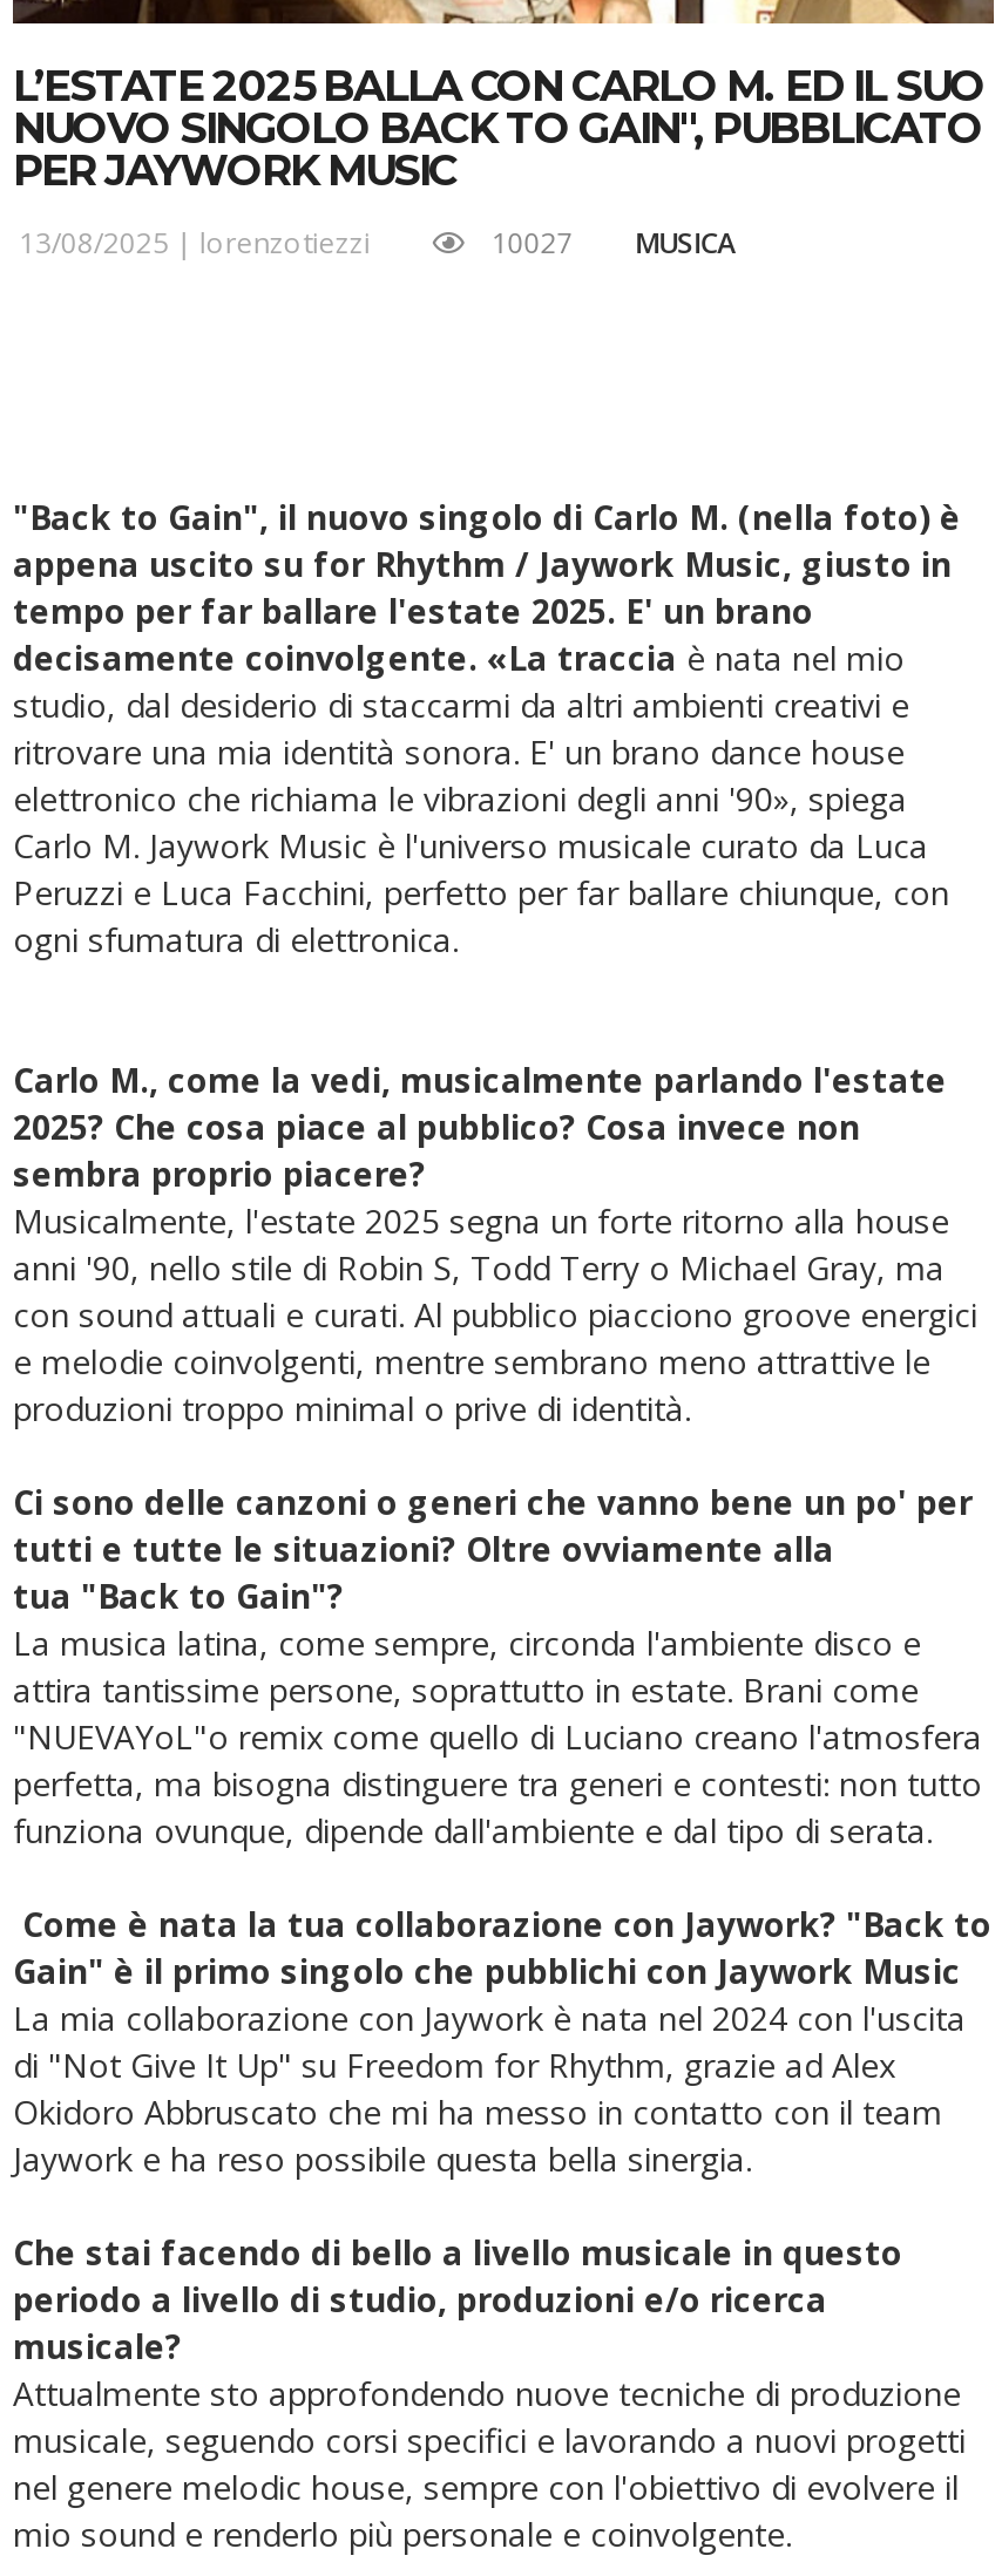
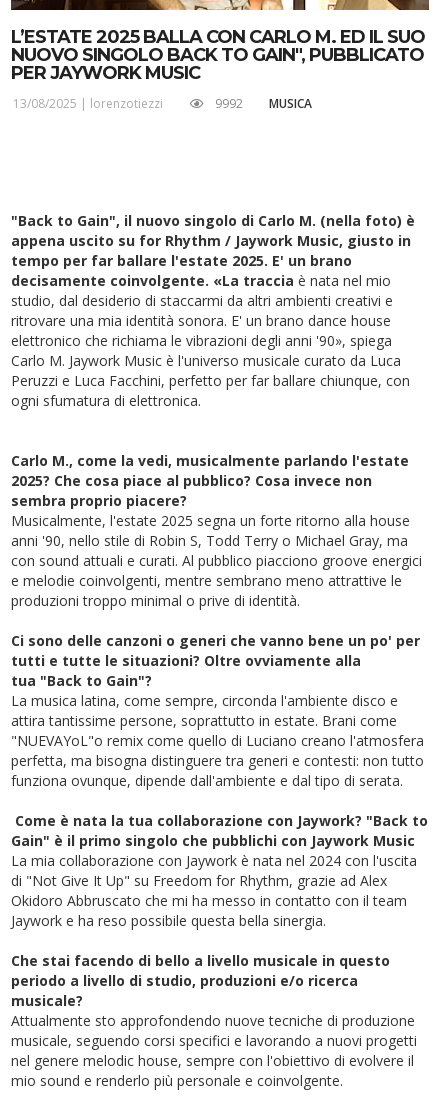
- 10027 MUSICA
+ 9992 MUSICA
